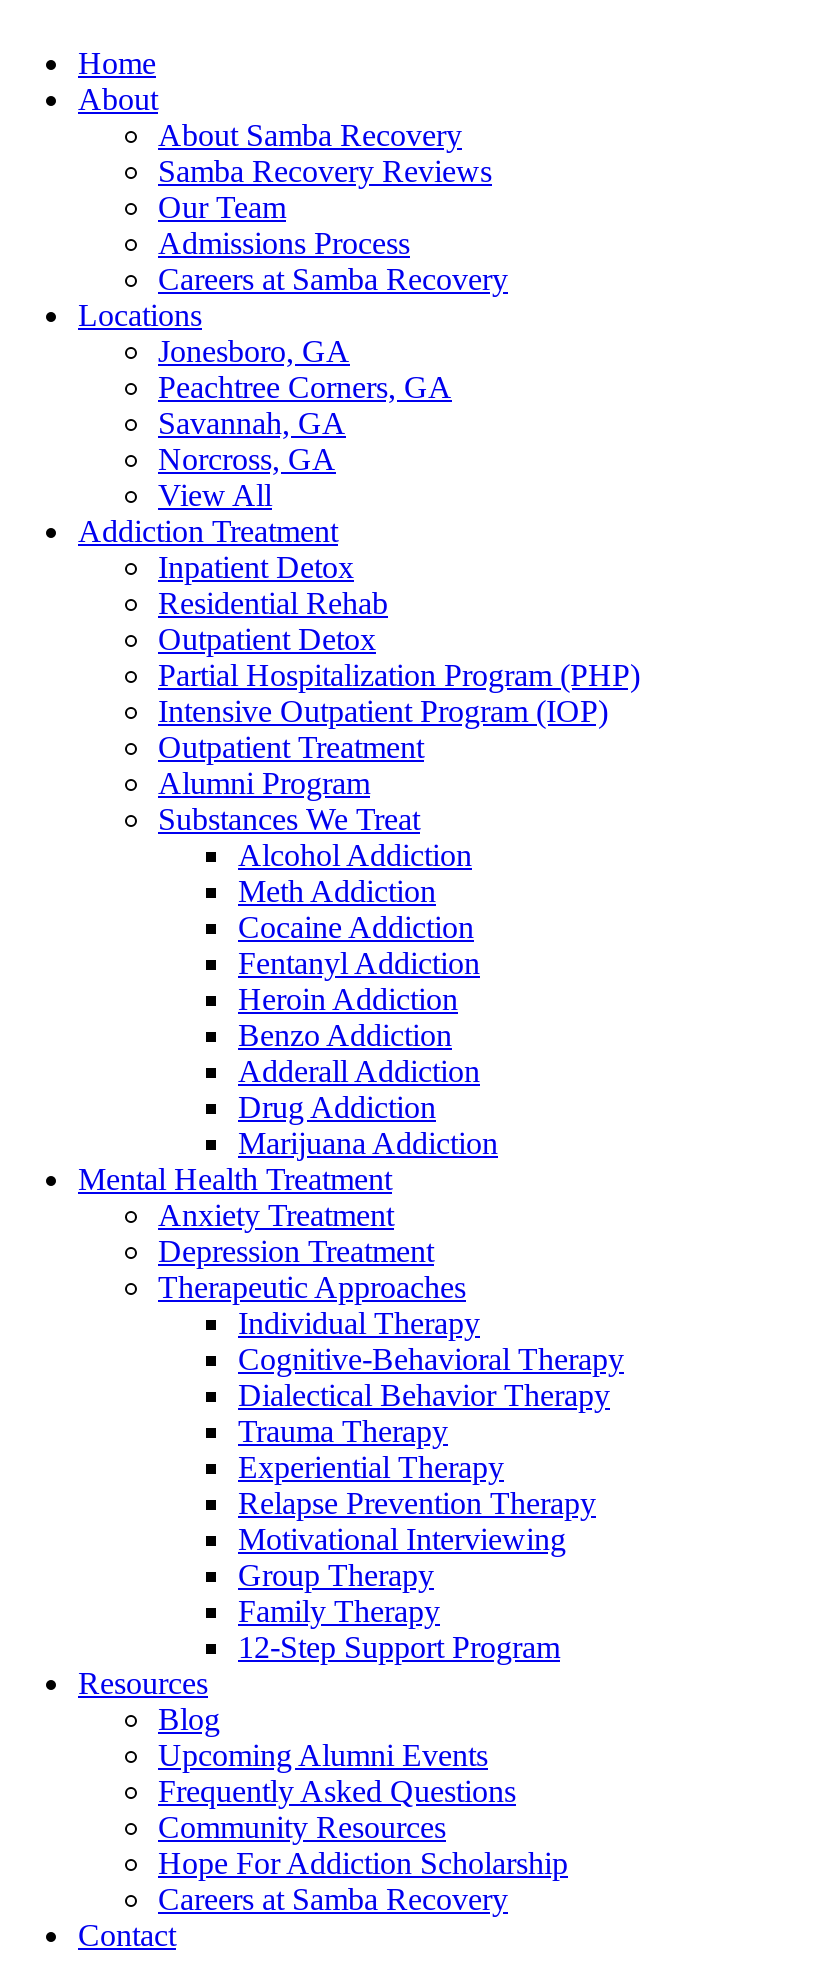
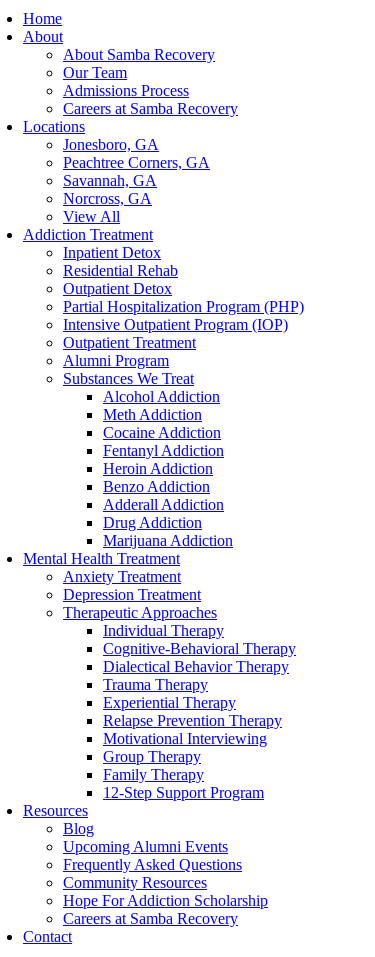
- Samba Recovery Reviews
